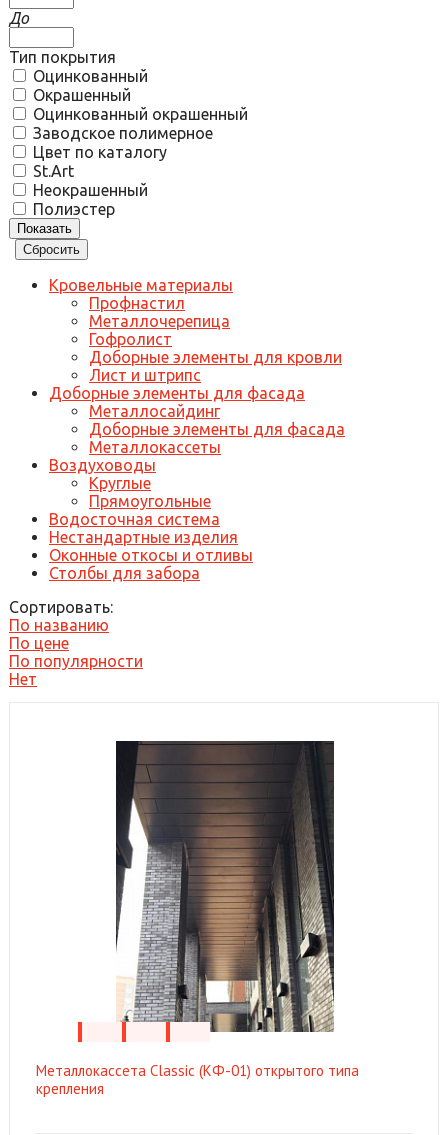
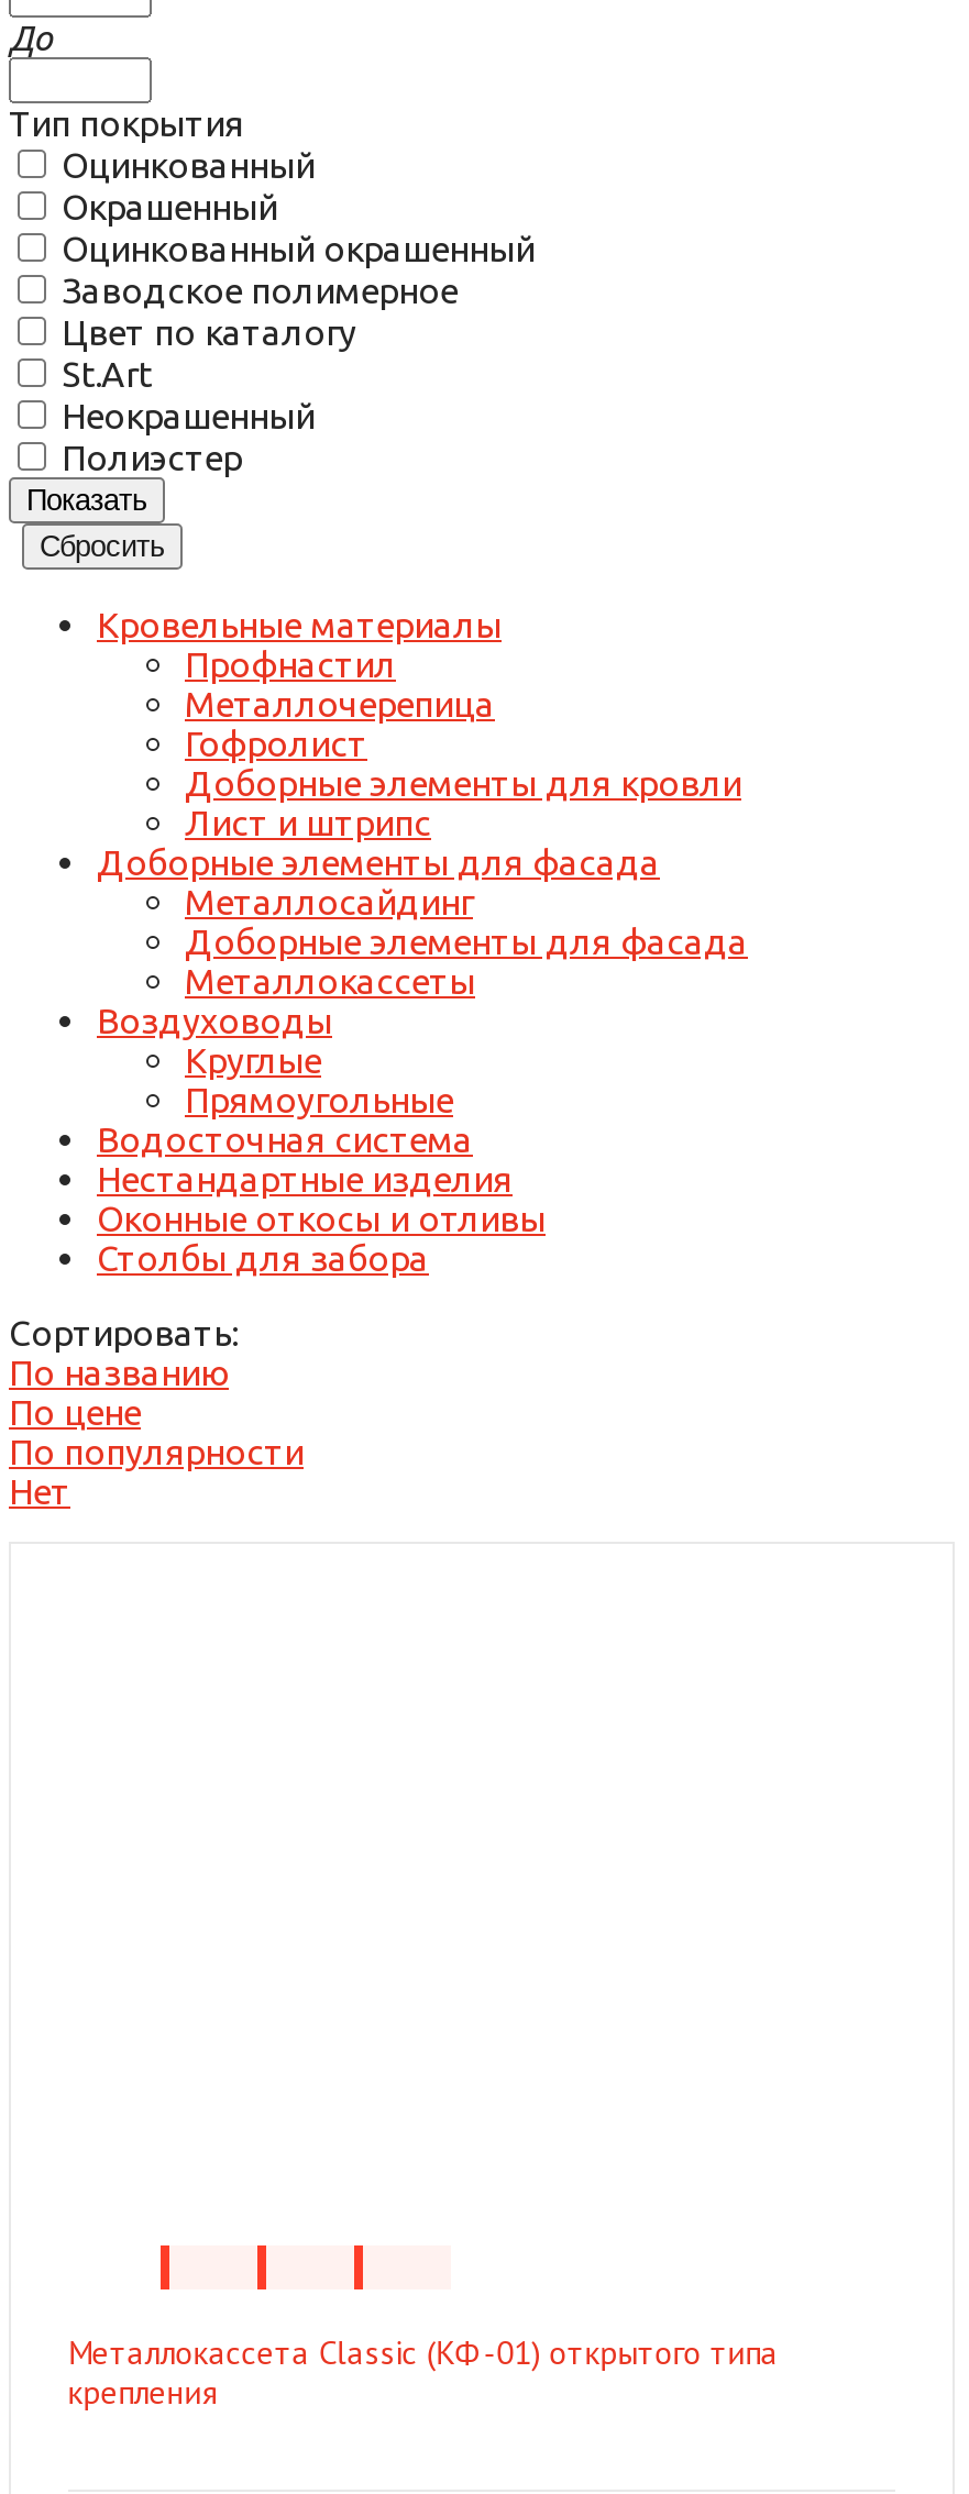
- [image]
